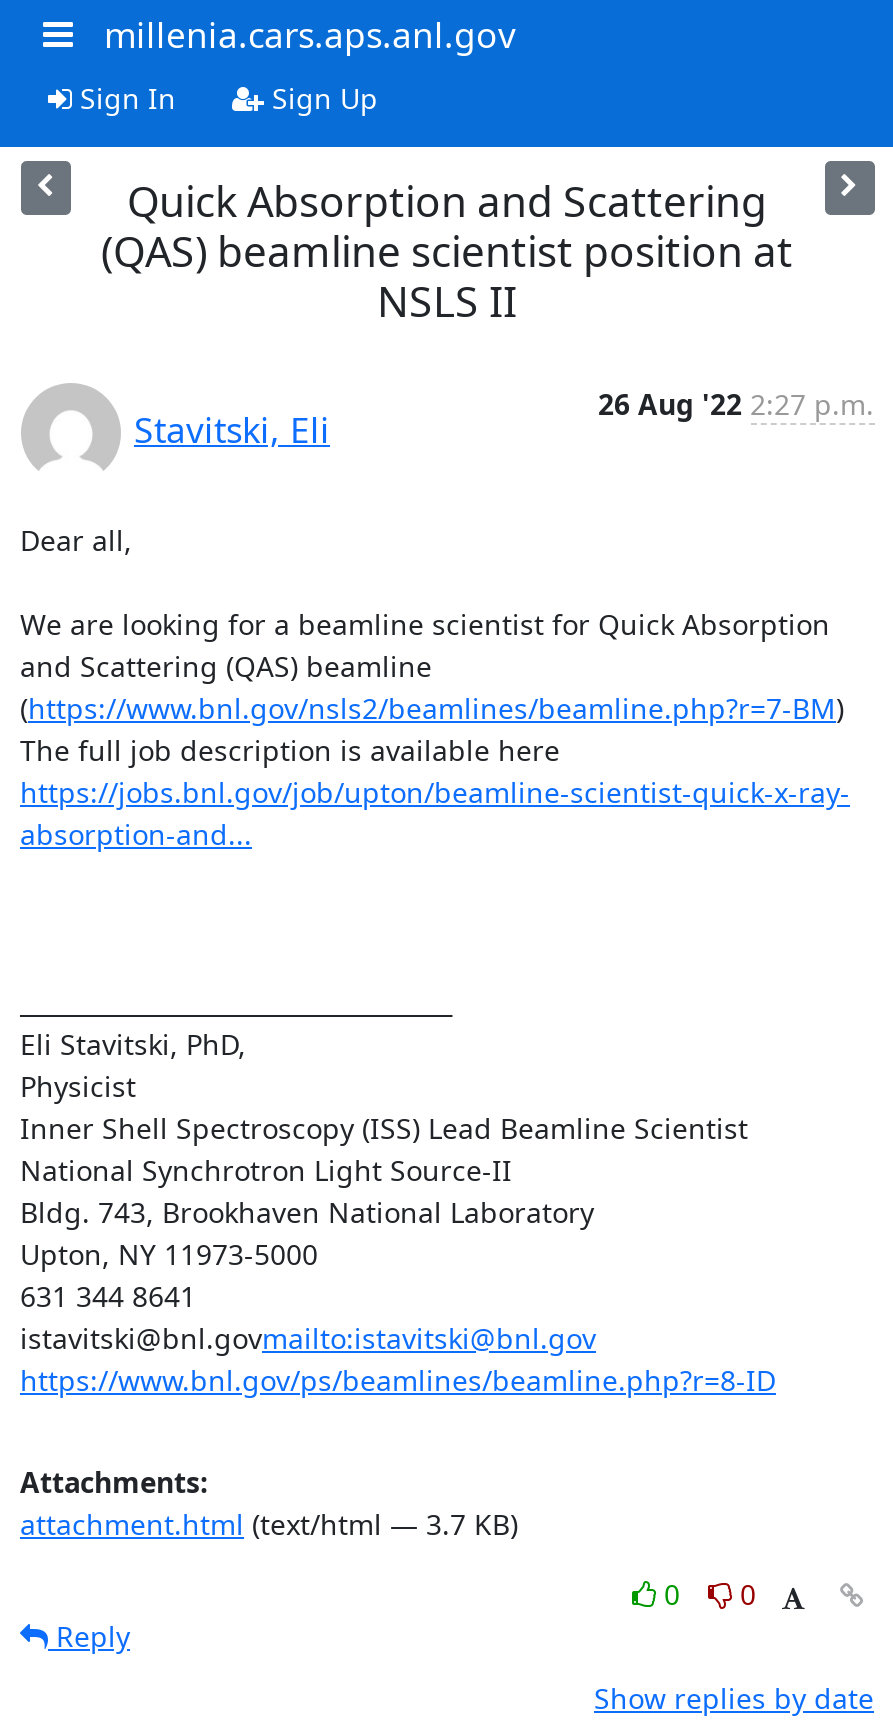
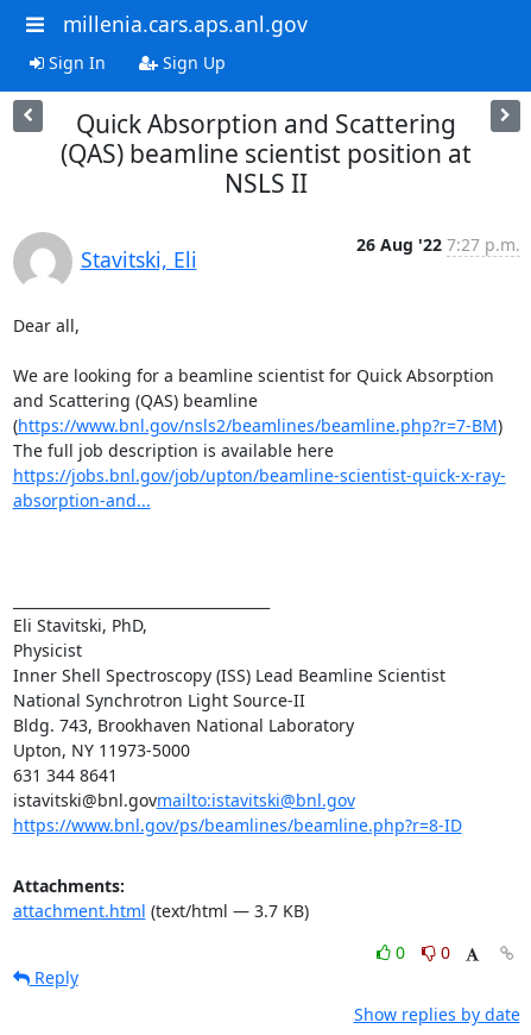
- 26 Aug '22 2:27 p.m.
+ 26 Aug '22 7:27 p.m.
